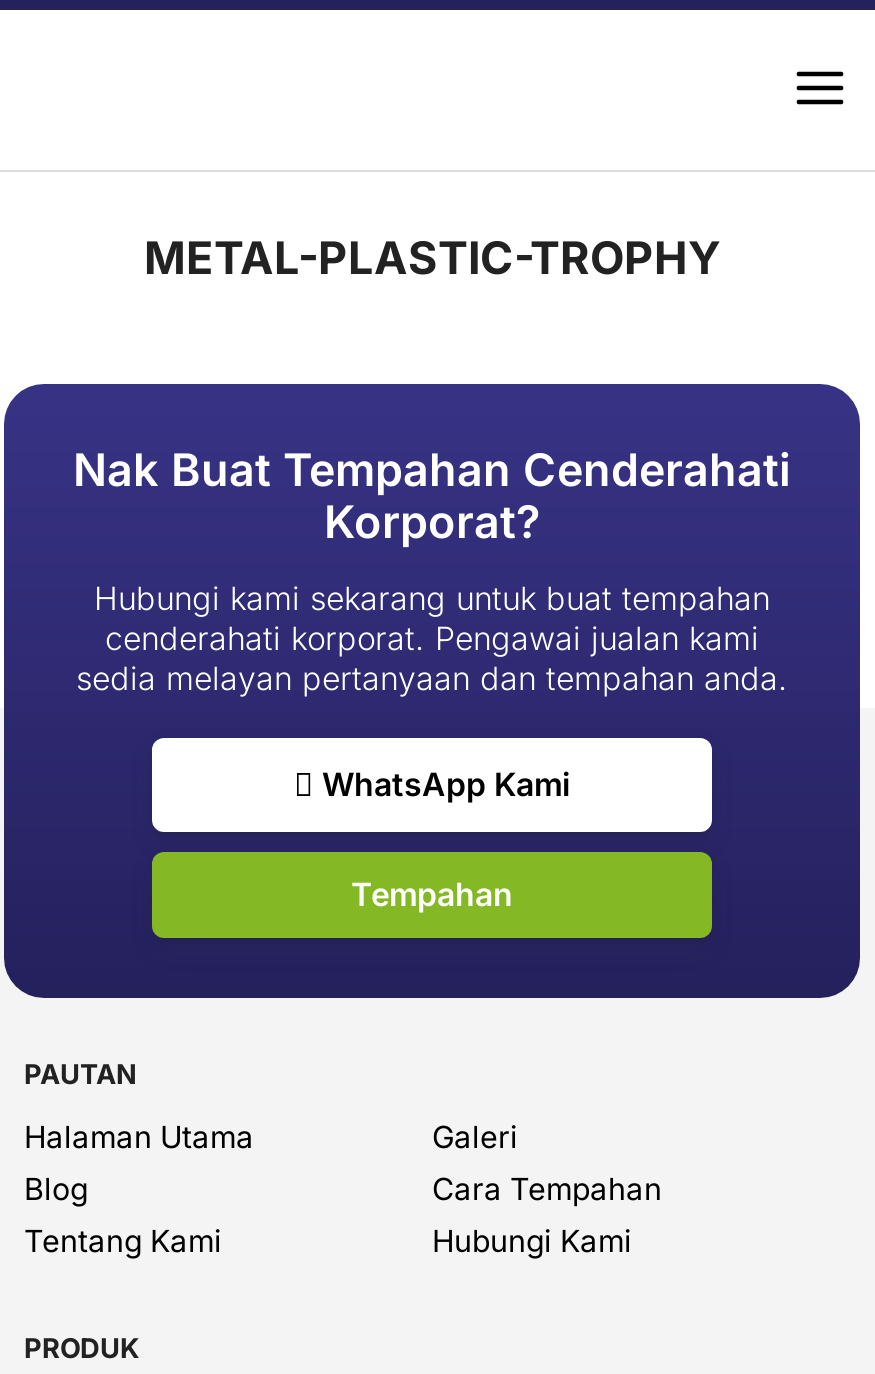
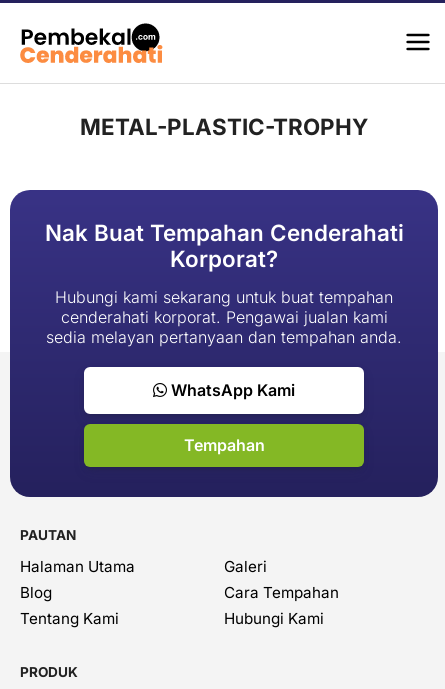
+ [image]
